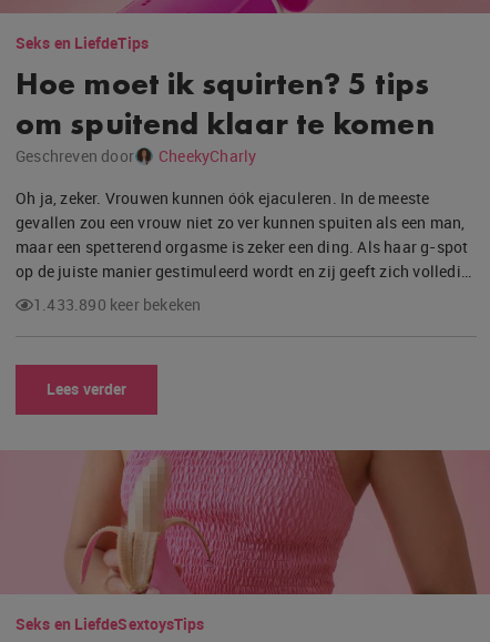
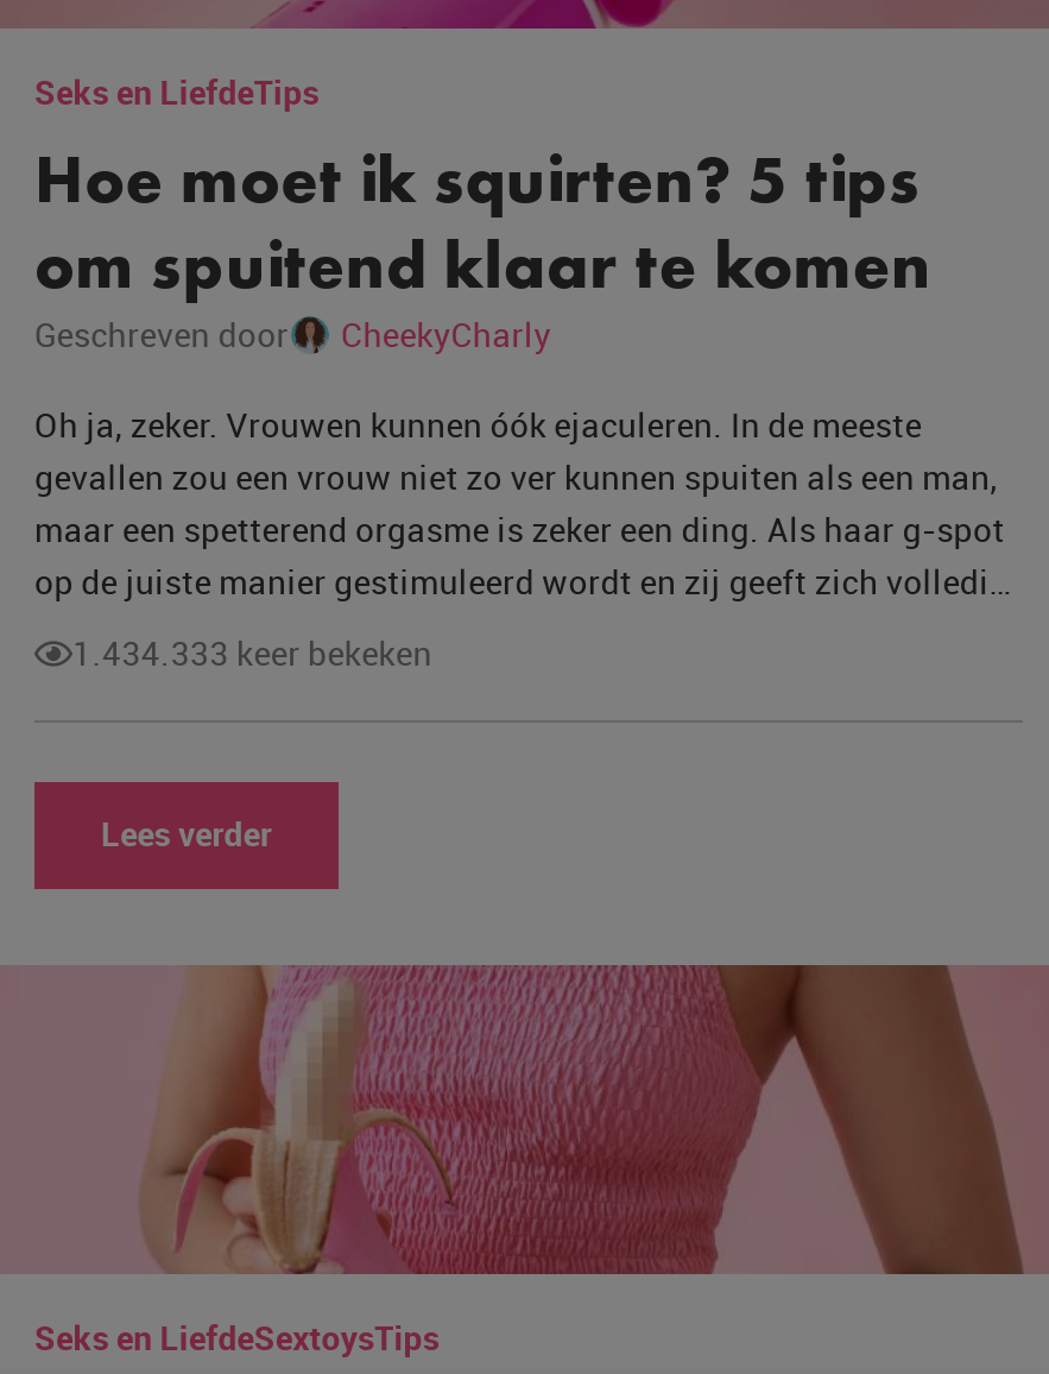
- 1.433.890 keer bekeken
+ 1.434.333 keer bekeken
